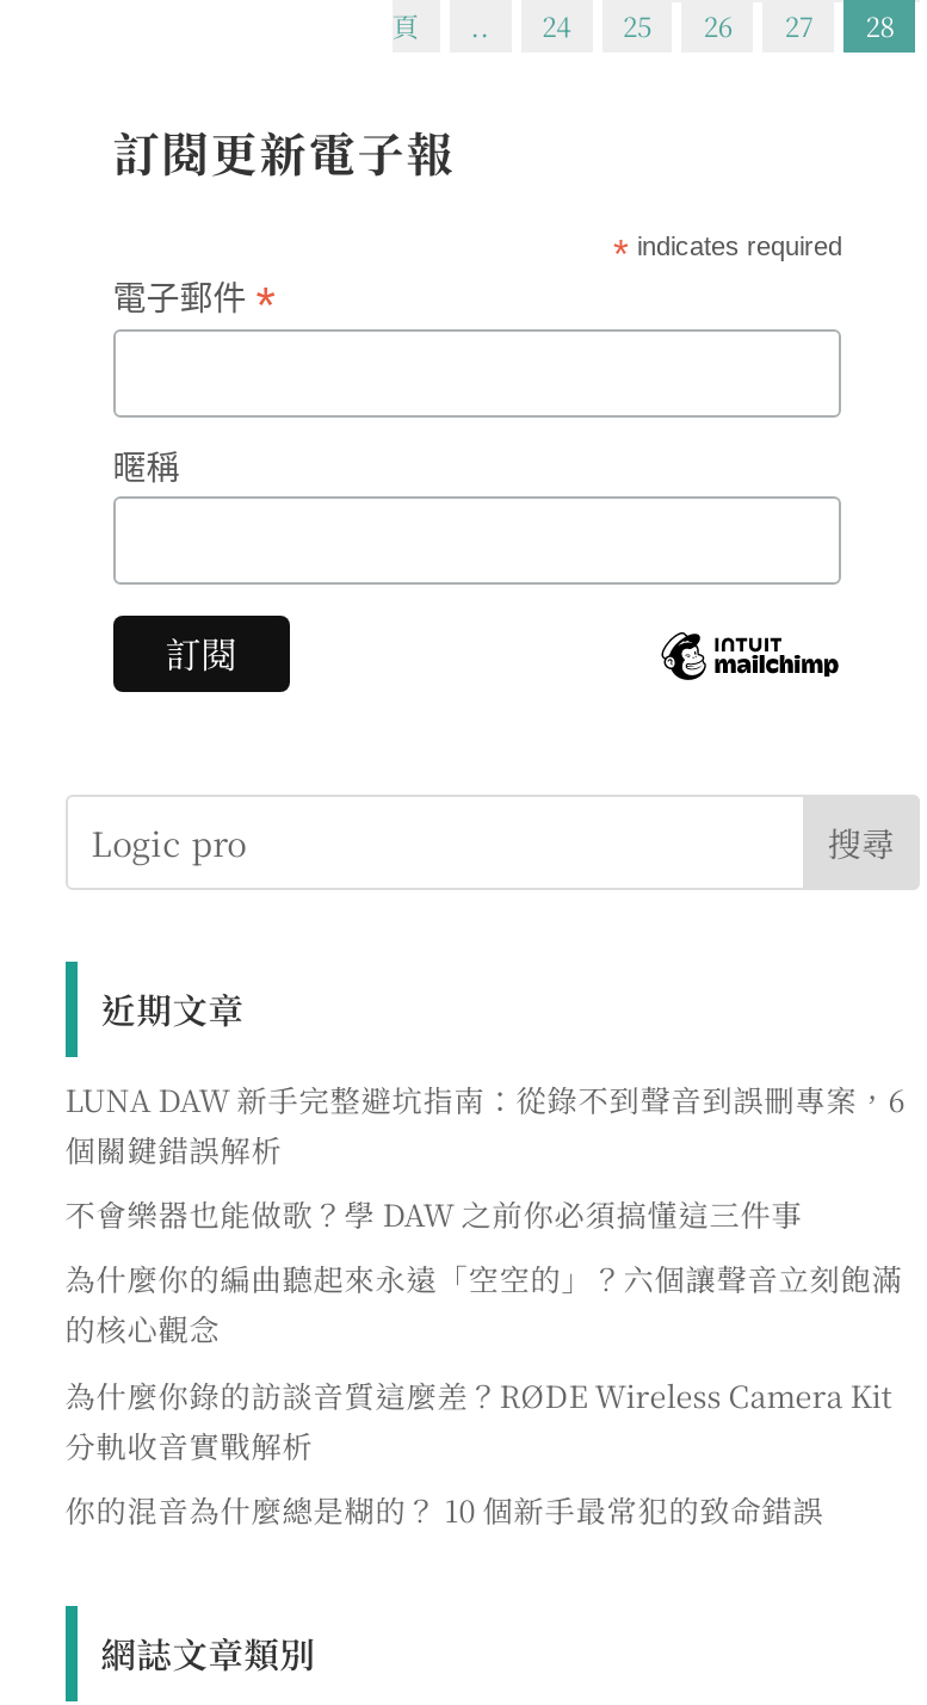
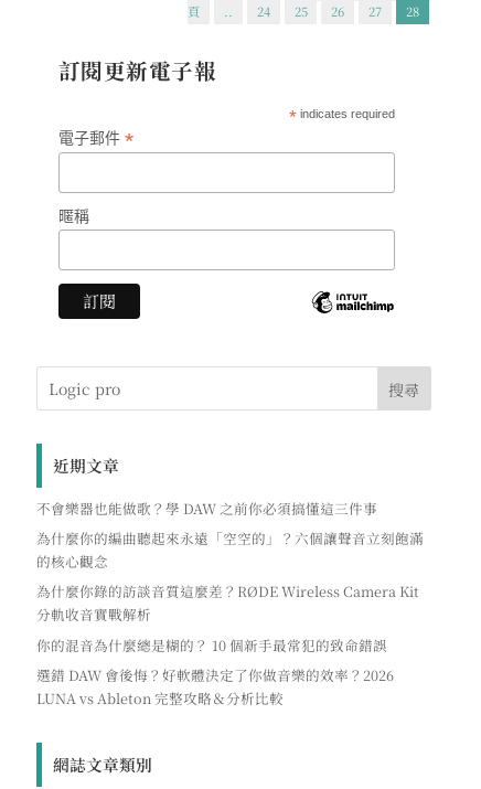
- LUNA DAW 新手完整避坑指南：從錄不到聲音到誤刪專案，6
- 個關鍵錯誤解析

moved up: 不會樂器也能做歌？學 DAW 之前你必須搞懂這三件事 | 為什麼你的編曲聽起來永遠「空空的」？六個讓聲音立刻飽滿 | 的核心觀念 | 為什麼你錄的訪談音質這麼差？RØDE Wireless Camera Kit | 分軌收音實戰解析 | 你的混音為什麼總是糊的？ 10 個新手最常犯的致命錯誤

+ 選錯 DAW 會後悔？好軟體決定了你做音樂的效率？2026
+ LUNA vs Ableton 完整攻略＆分析比較
